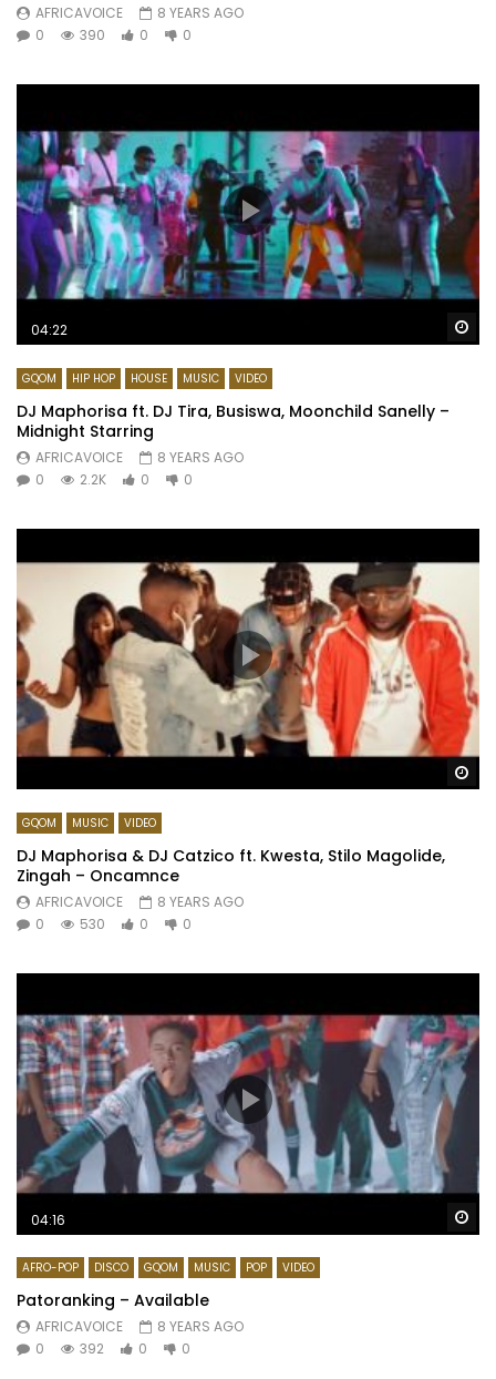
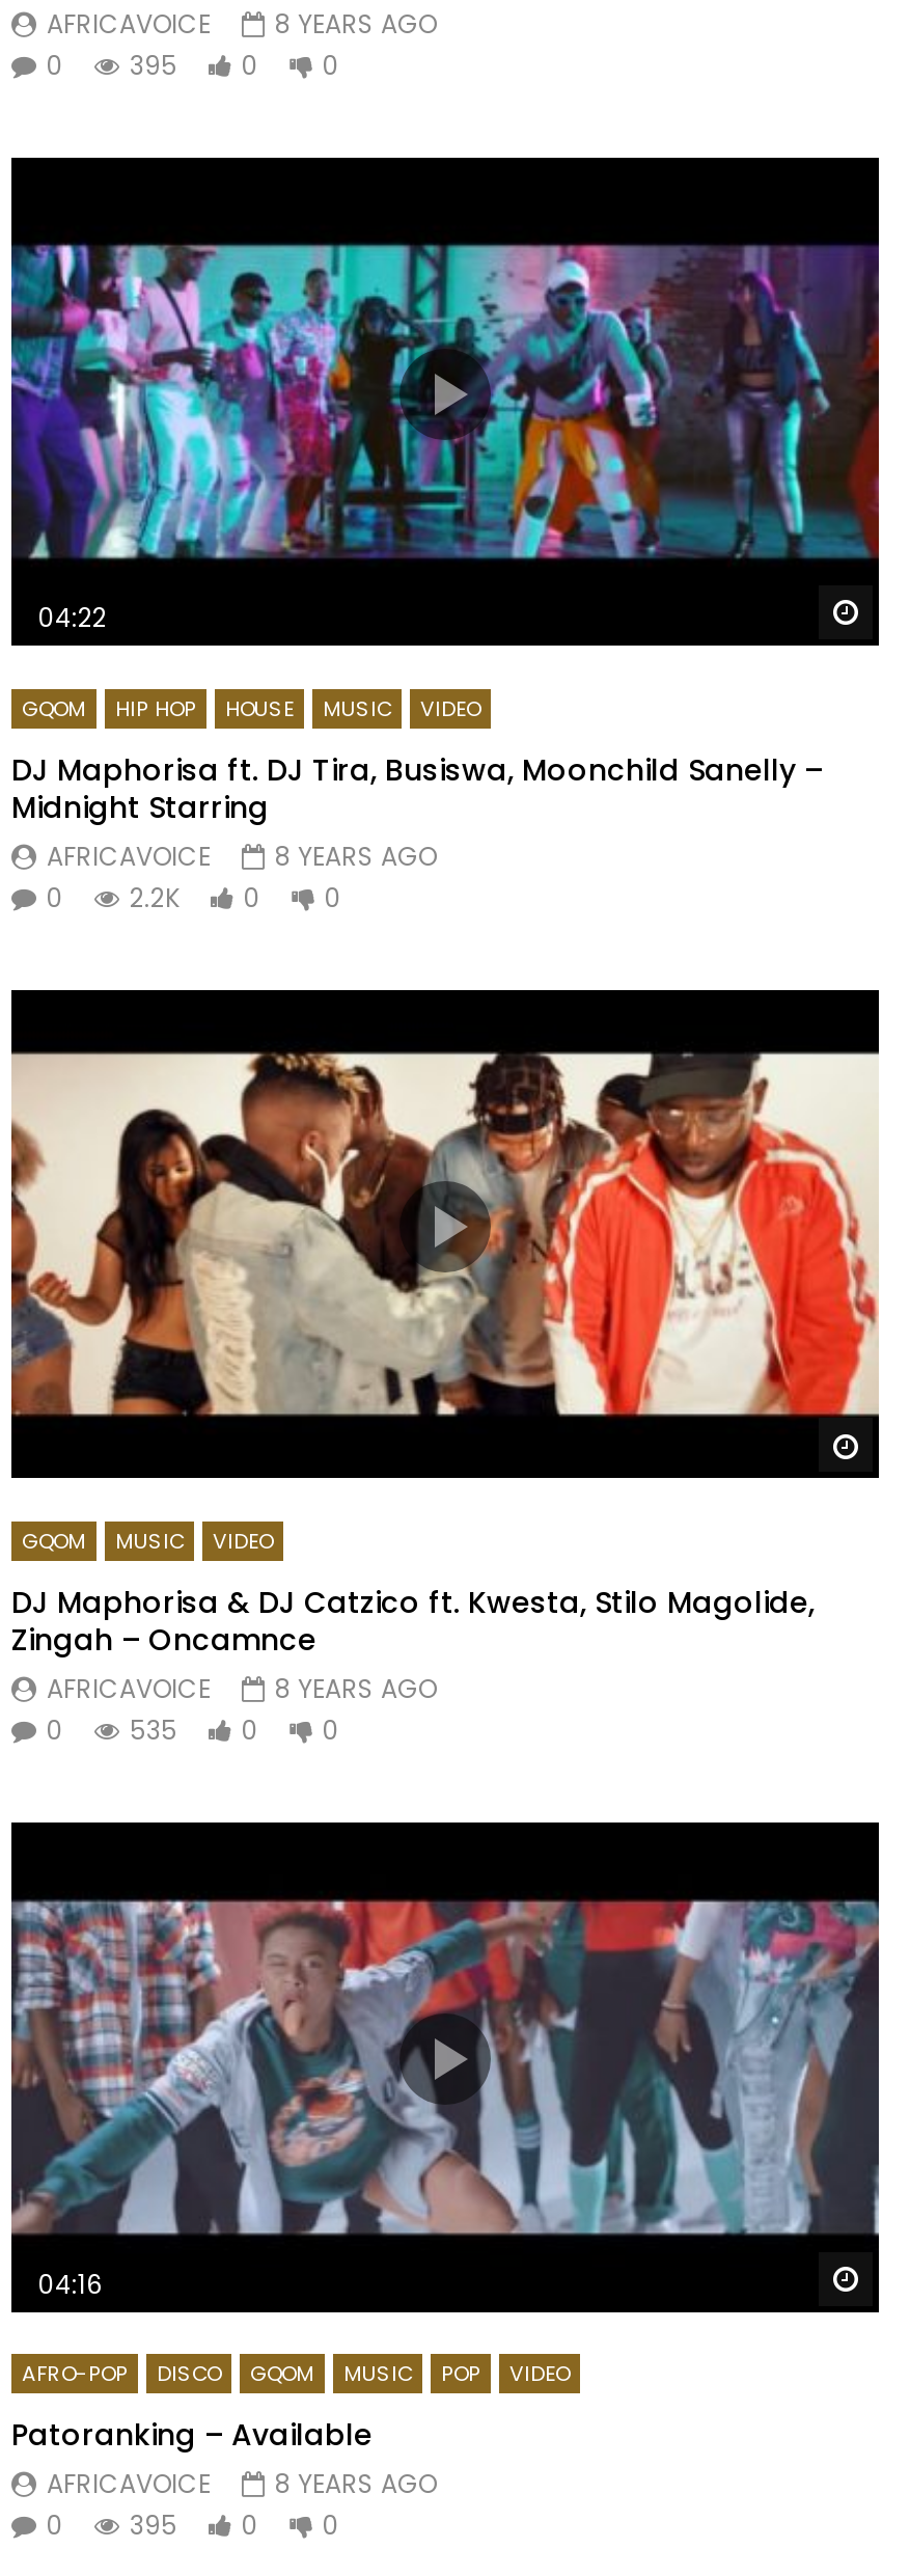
- 0 390 0 0
+ 0 395 0 0

- 0 530 0 0
+ 0 535 0 0

- 0 392 0 0
+ 0 395 0 0
